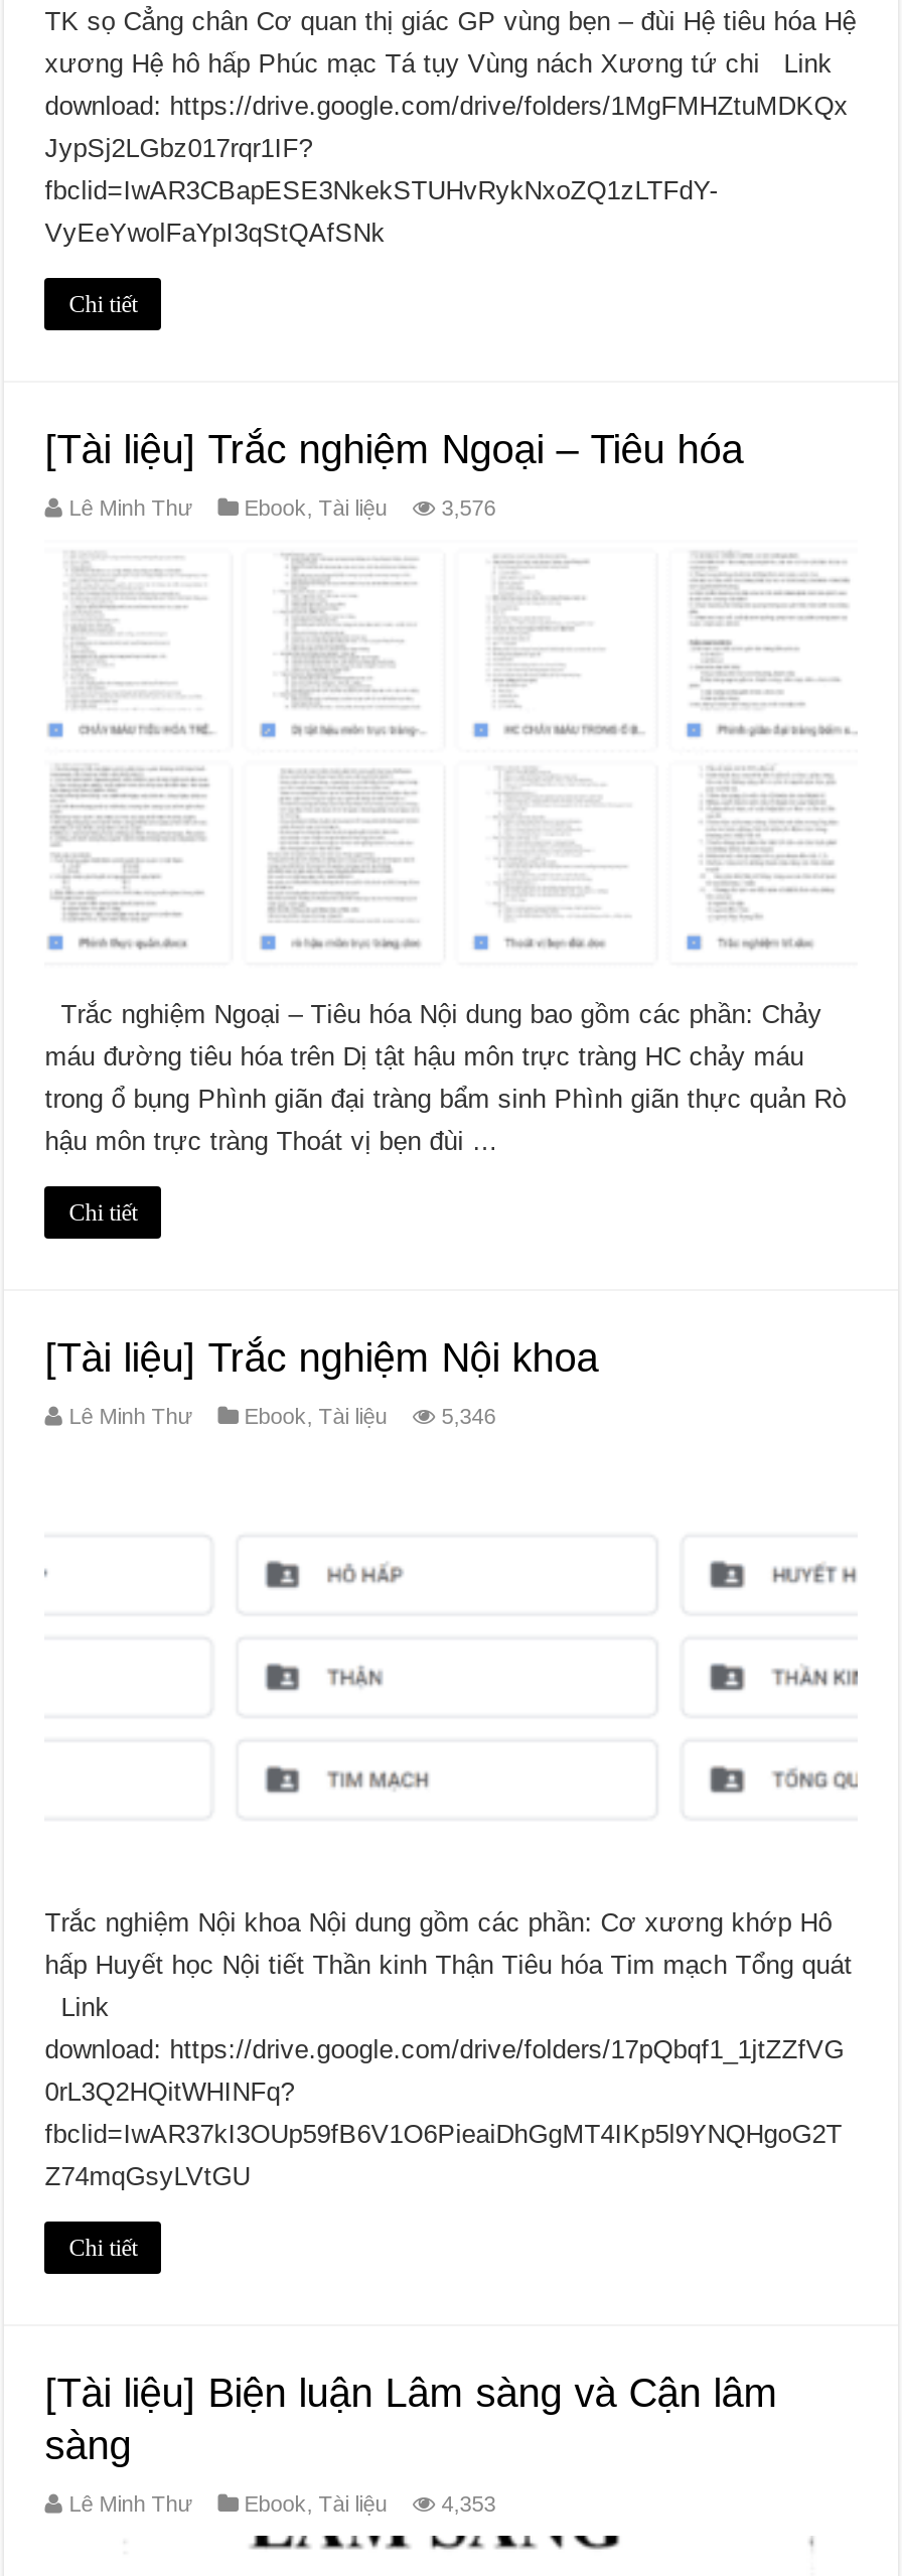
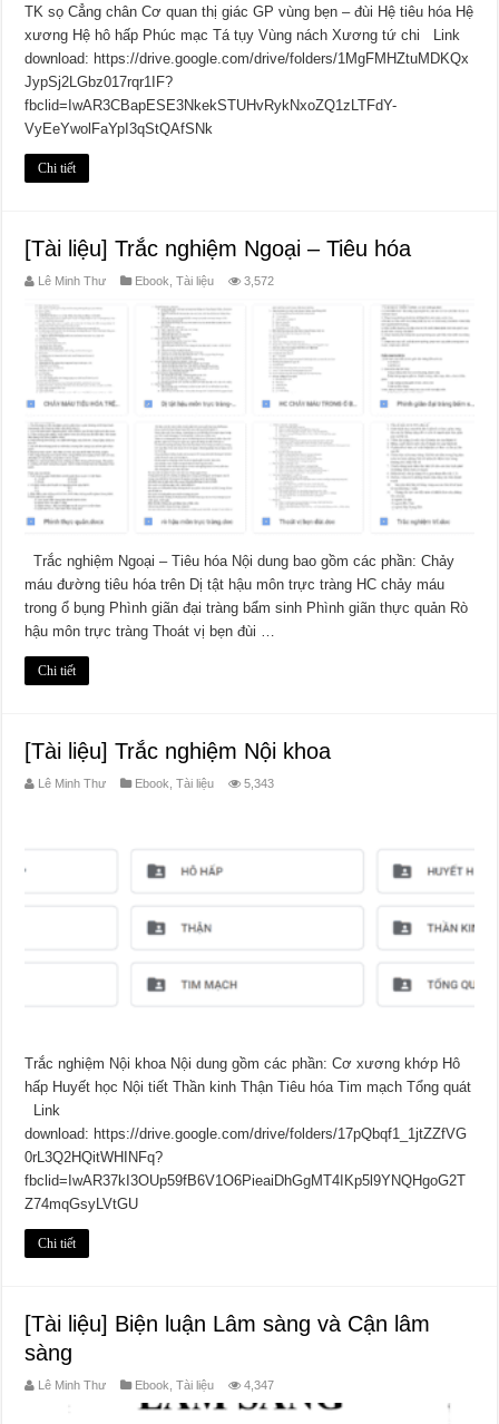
- 3,576
+ 3,572

- 5,346
+ 5,343

- 4,353
+ 4,347
